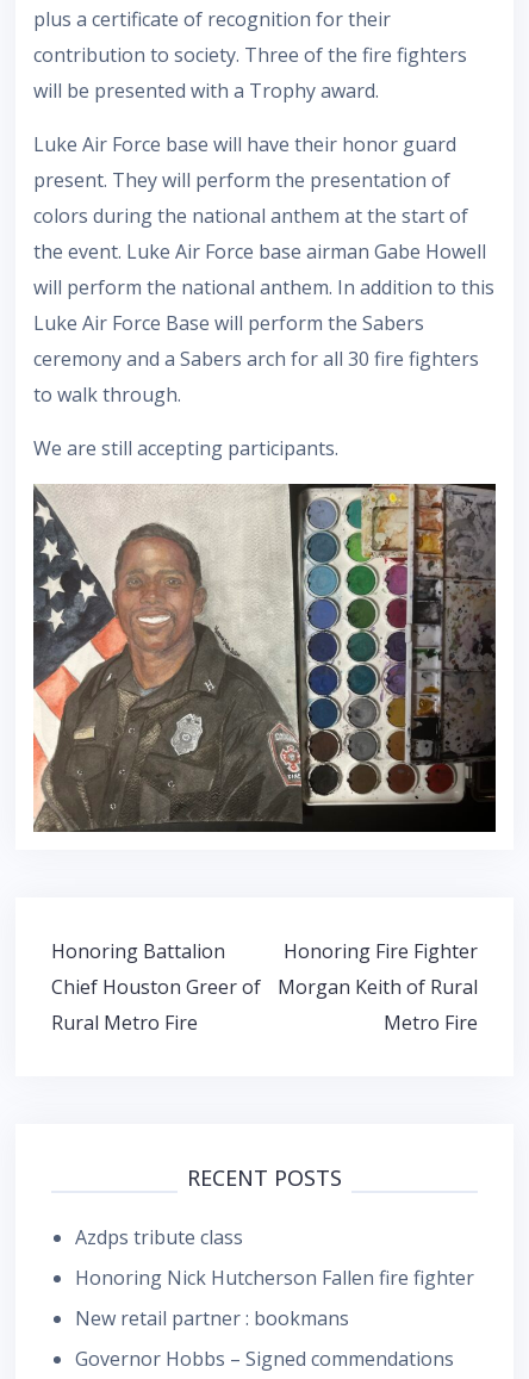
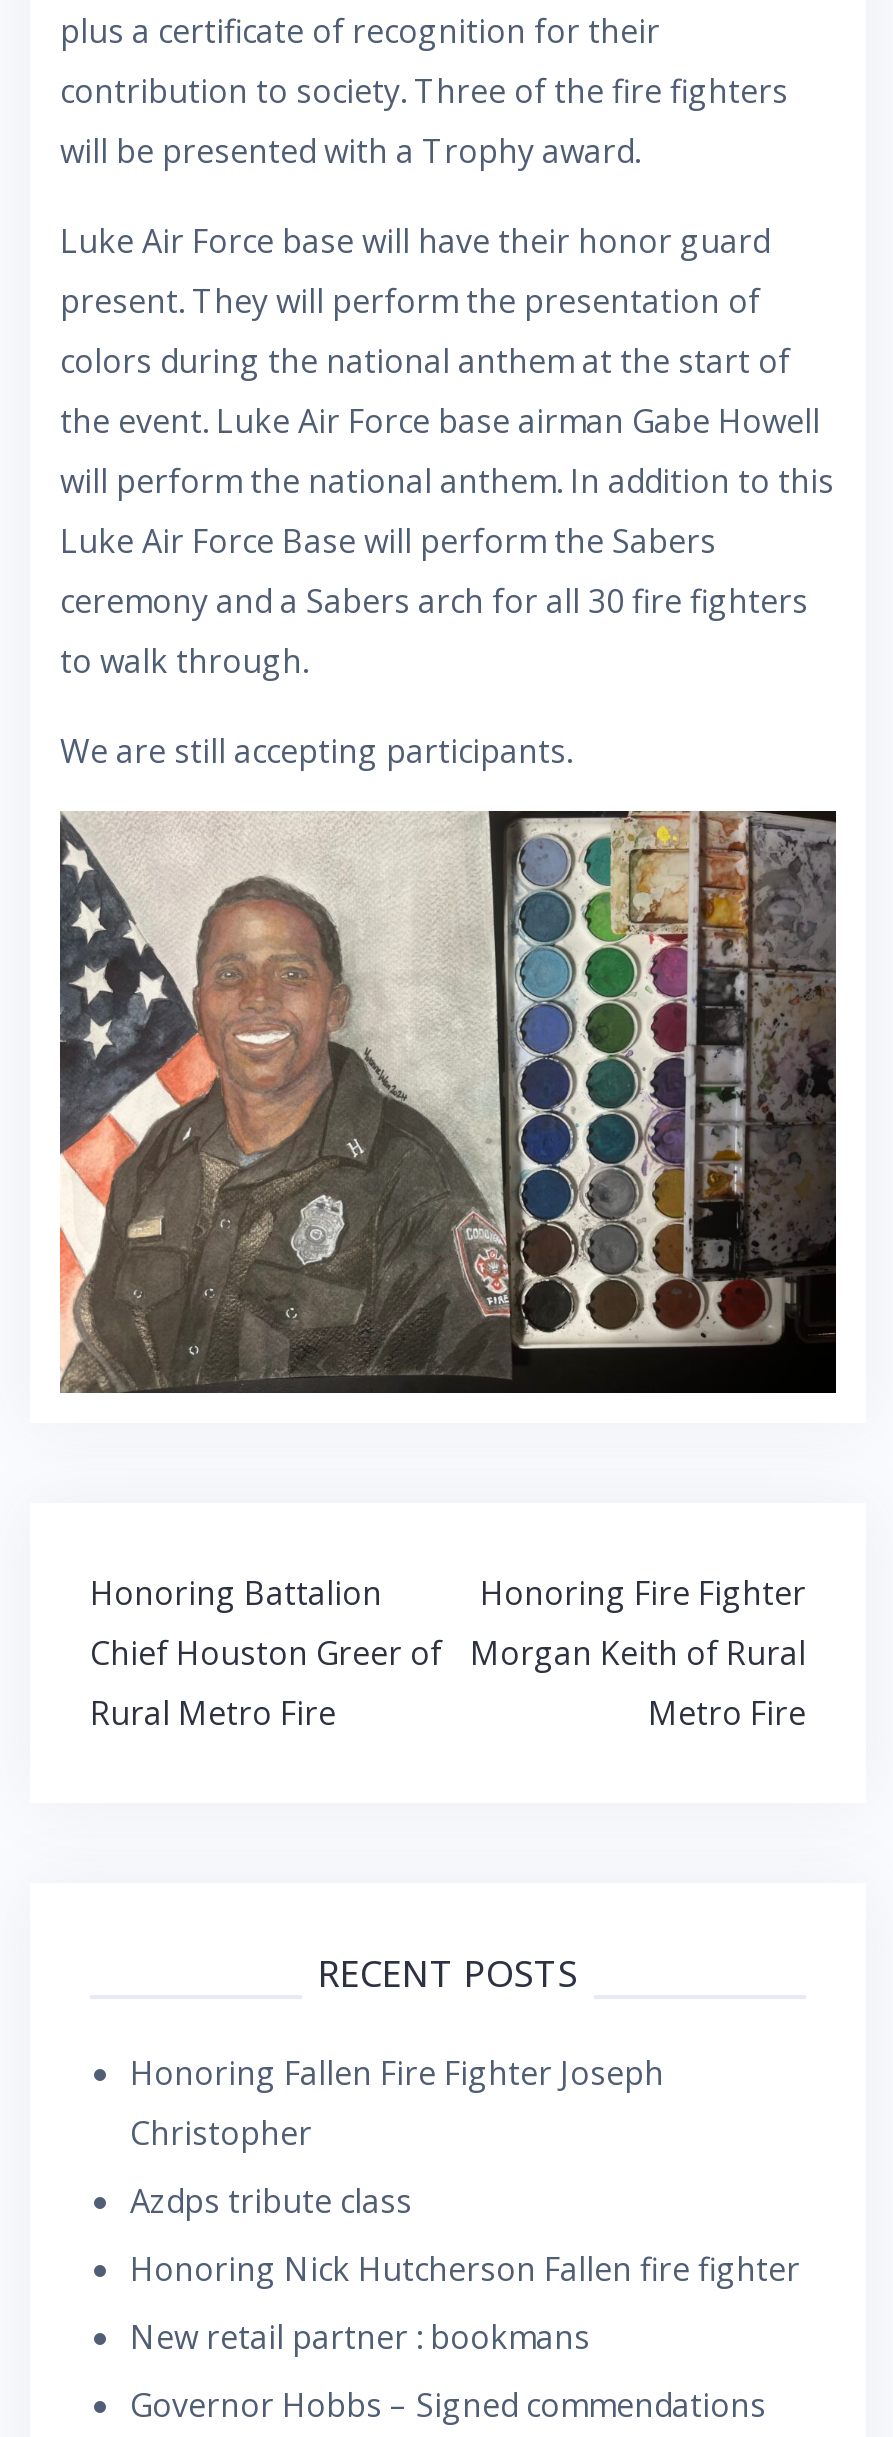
+ Honoring Fallen Fire Fighter Joseph
+ Christopher
